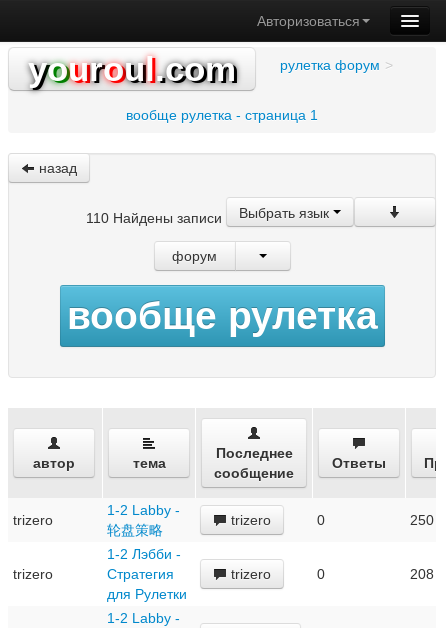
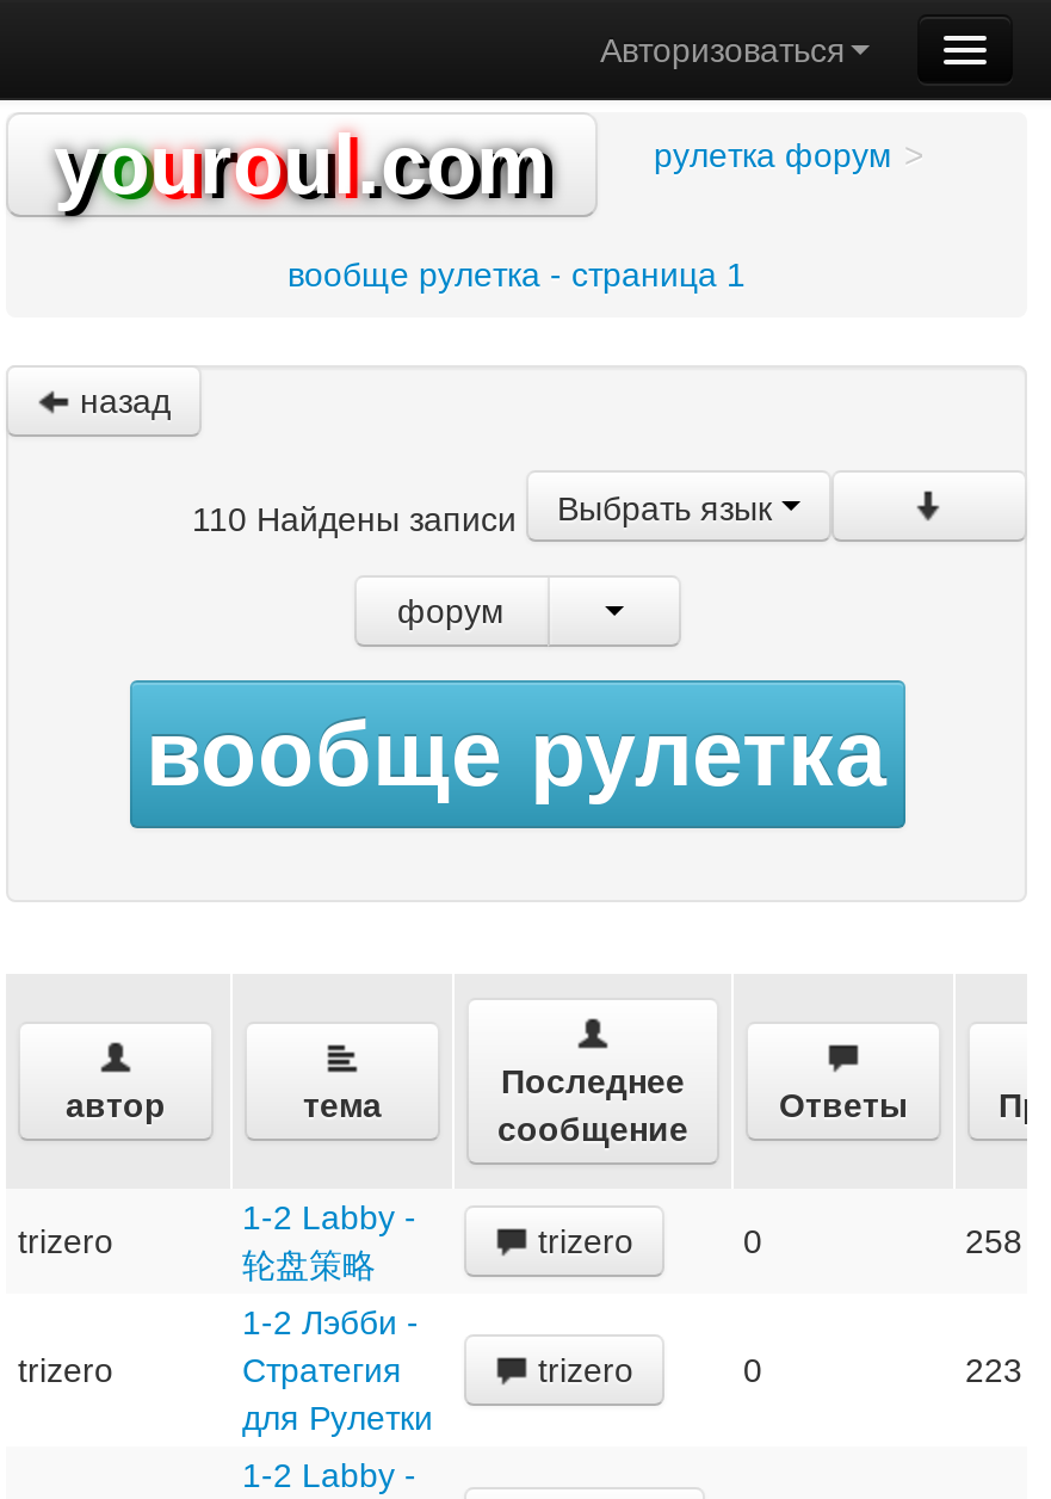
- 250
+ 258

- 208
+ 223
